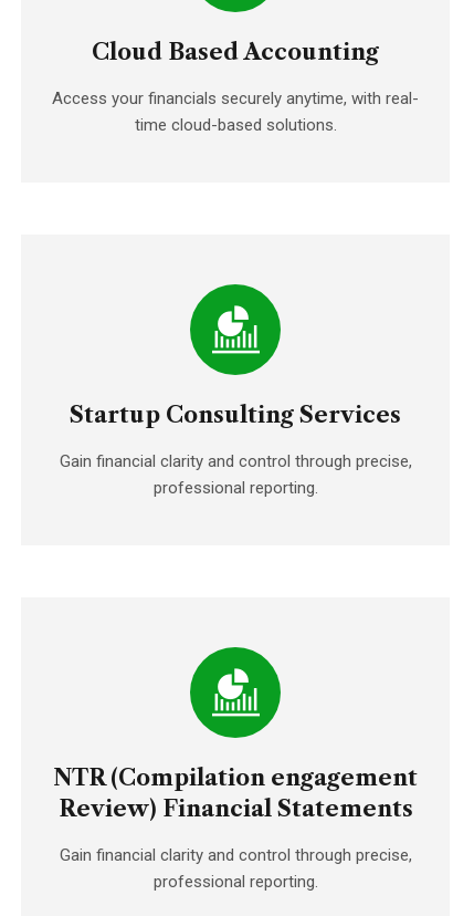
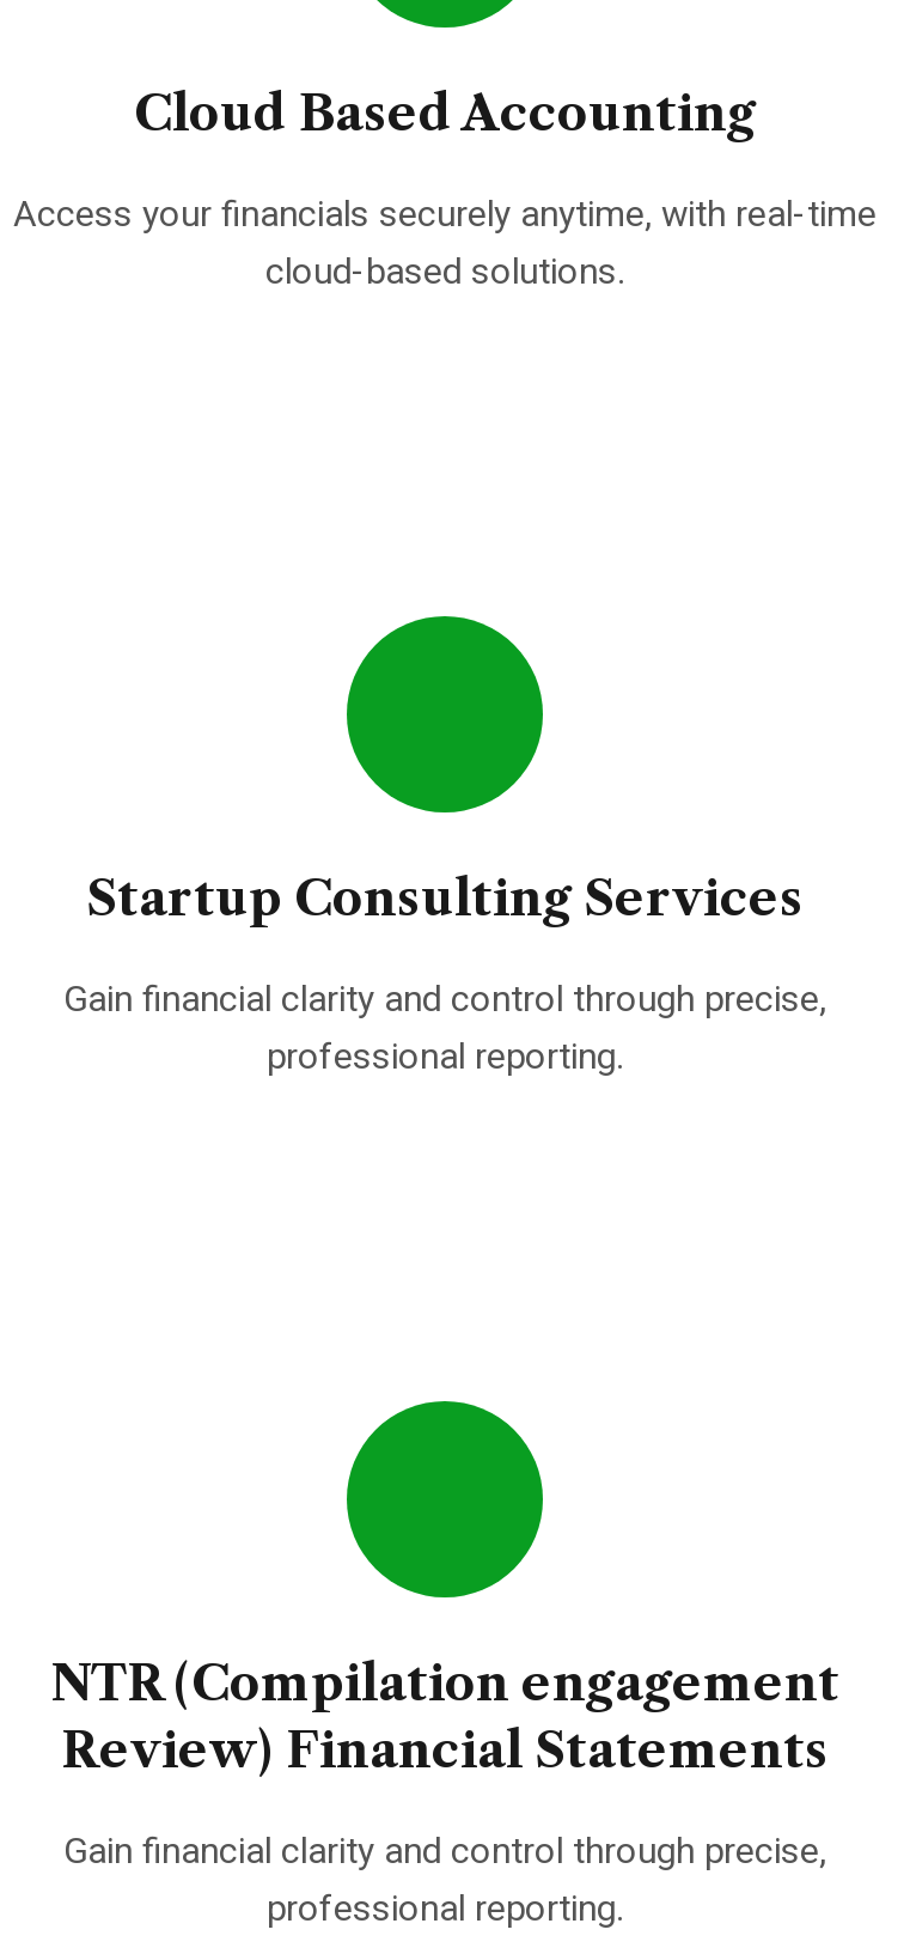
- [image]

- [image]
